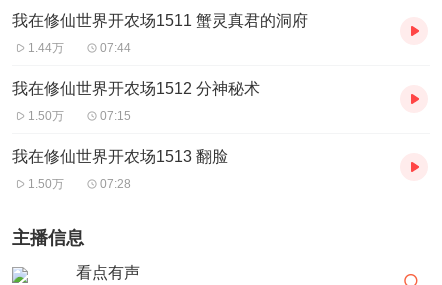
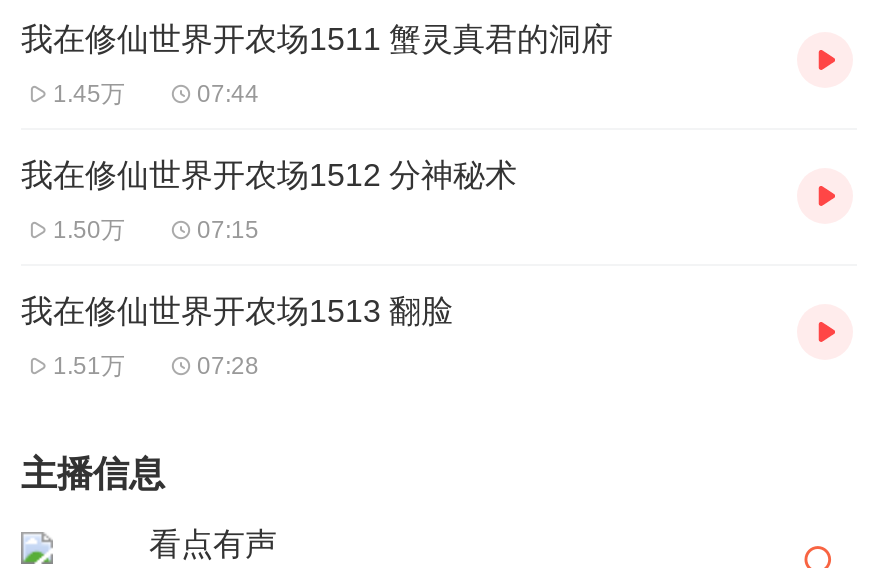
- 1.44万
+ 1.45万

- 1.50万
+ 1.51万
